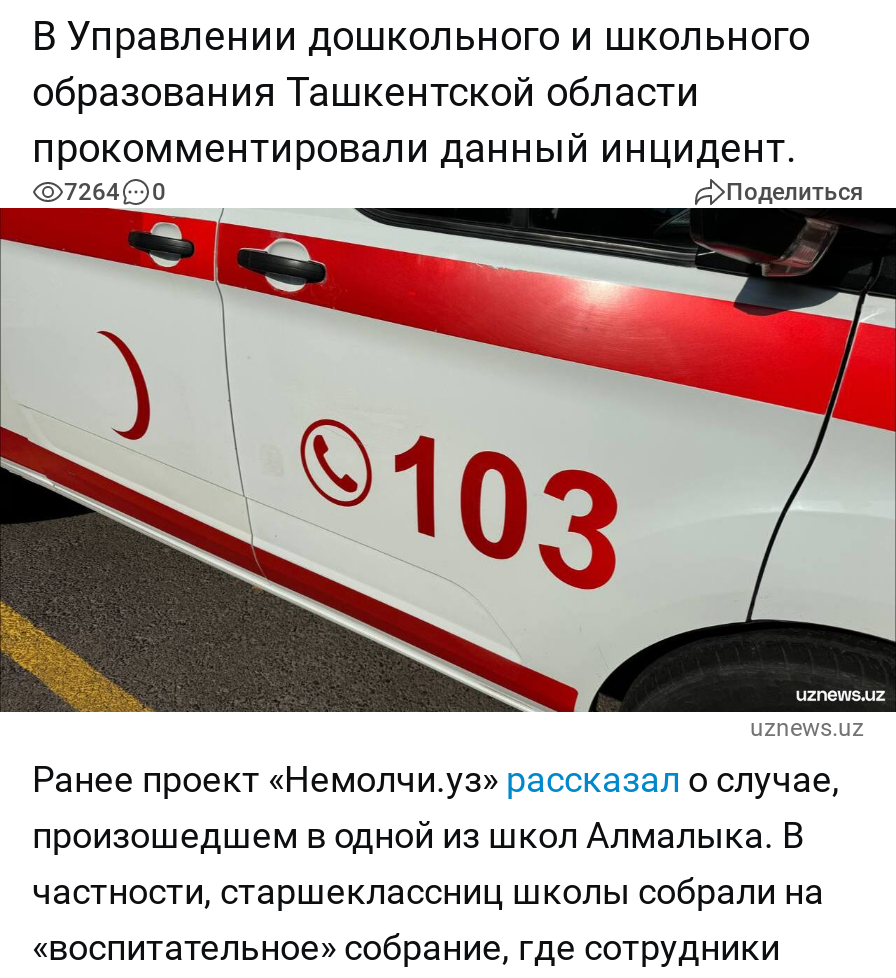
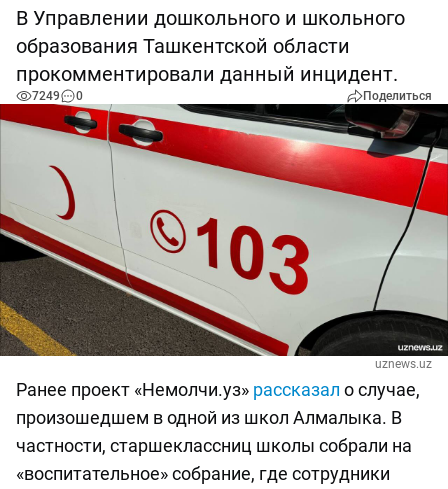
- 7264 0
+ 7249 0
